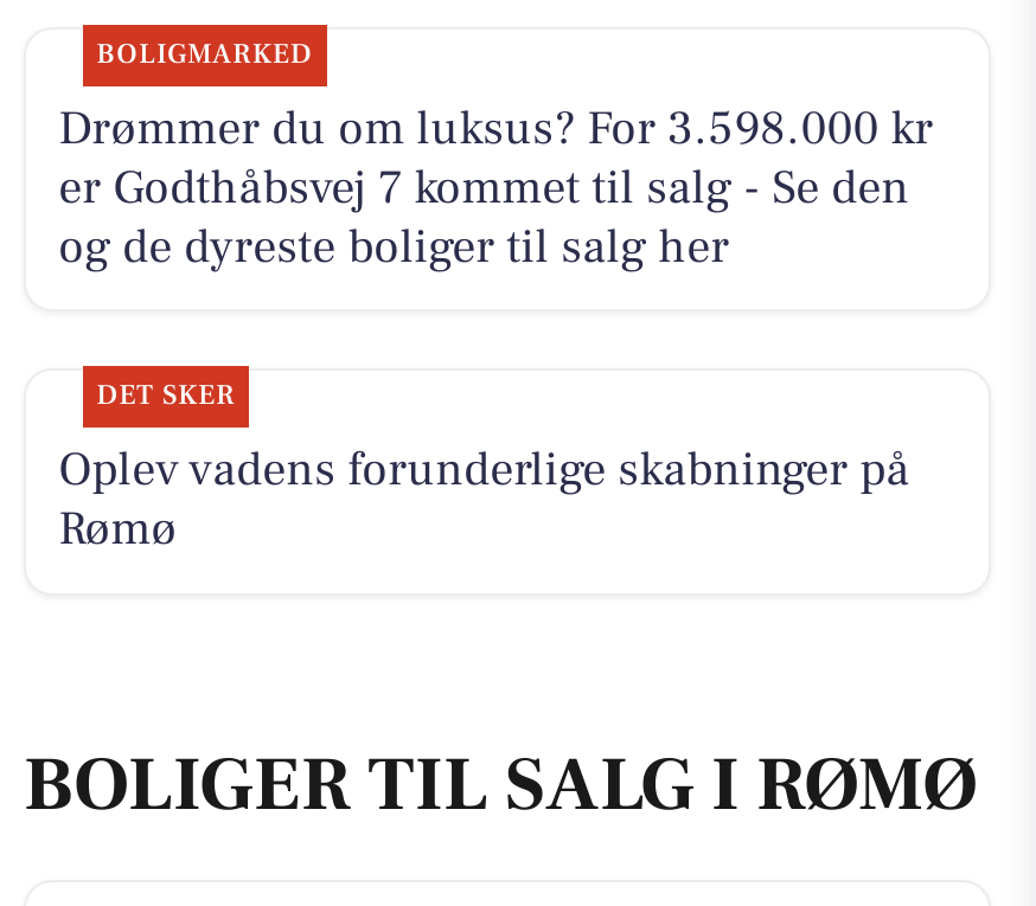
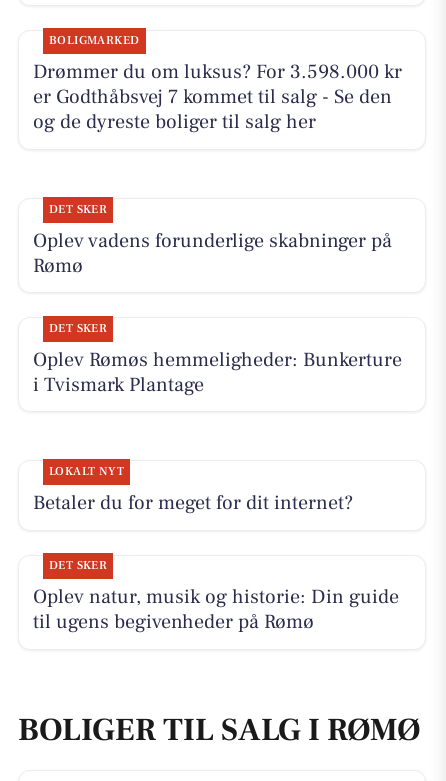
+ DET SKER
+ Oplev Rømøs hemmeligheder: Bunkerture
+ i Tvismark Plantage

+ LOKALT NYT
+ Betaler du for meget for dit internet?
+ DET SKER
+ Oplev natur, musik og historie: Din guide
+ til ugens begivenheder på Rømø
